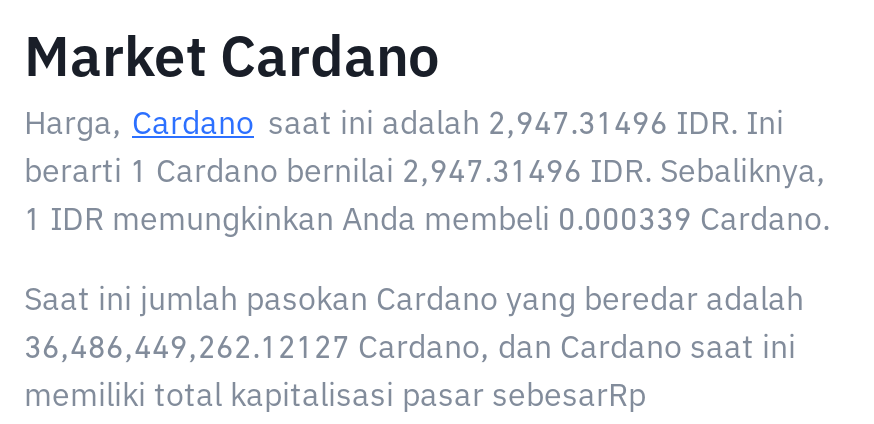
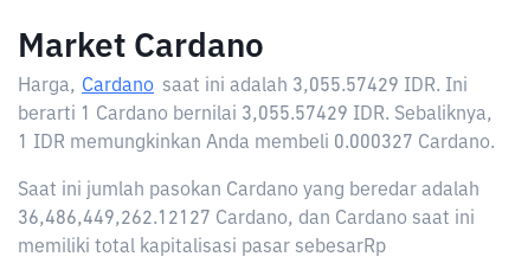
- Harga, Cardano saat ini adalah 2,947.31496 IDR. Ini
+ Harga, Cardano saat ini adalah 3,055.57429 IDR. Ini

- berarti 1 Cardano bernilai 2,947.31496 IDR. Sebaliknya,
+ berarti 1 Cardano bernilai 3,055.57429 IDR. Sebaliknya,

- 1 IDR memungkinkan Anda membeli 0.000339 Cardano.
+ 1 IDR memungkinkan Anda membeli 0.000327 Cardano.
